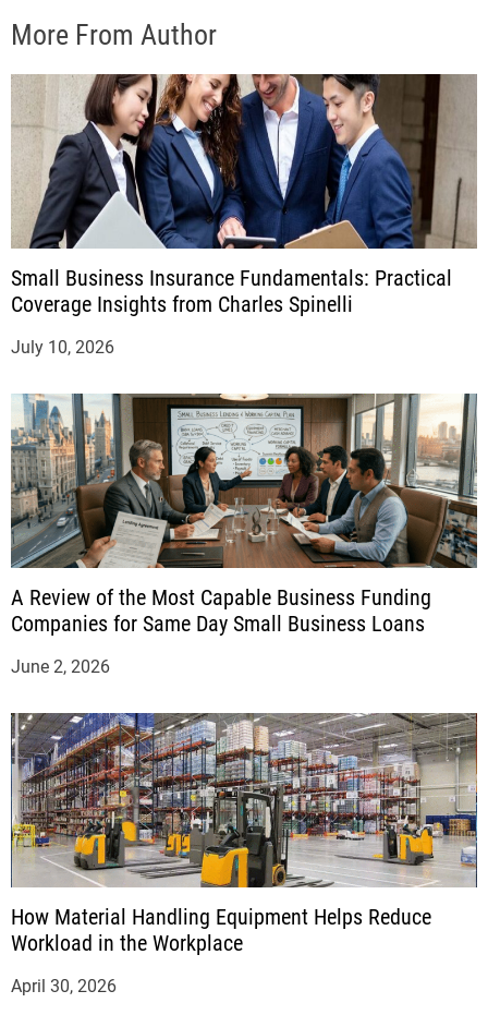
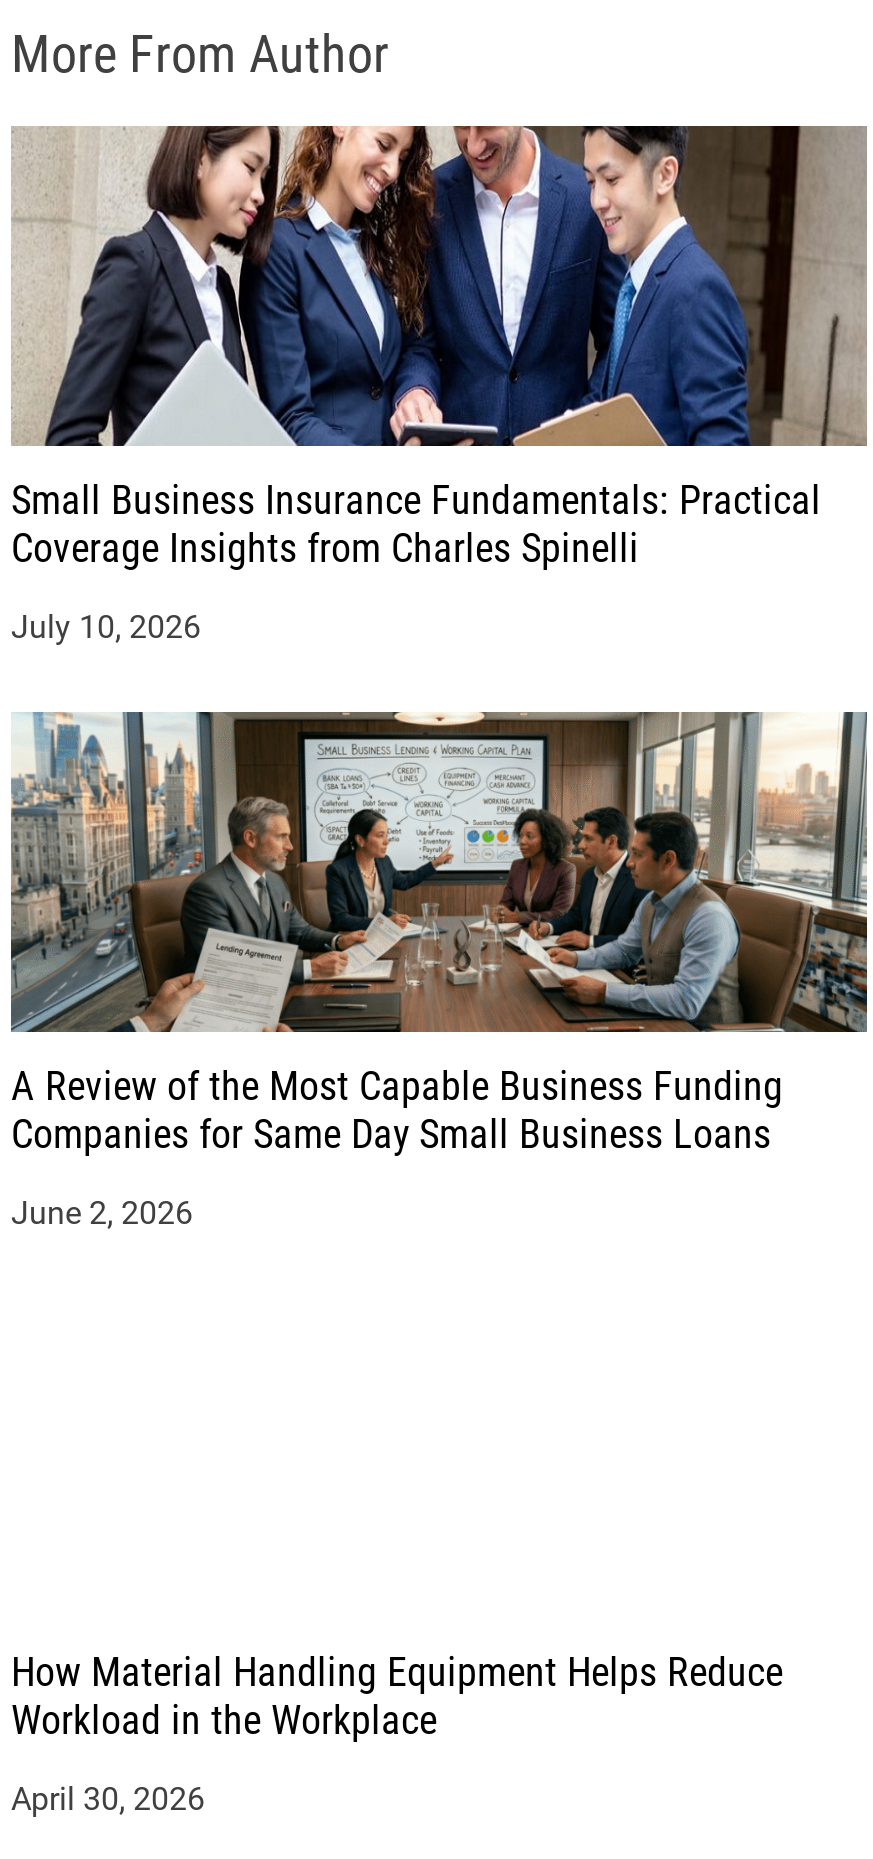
- [image]
